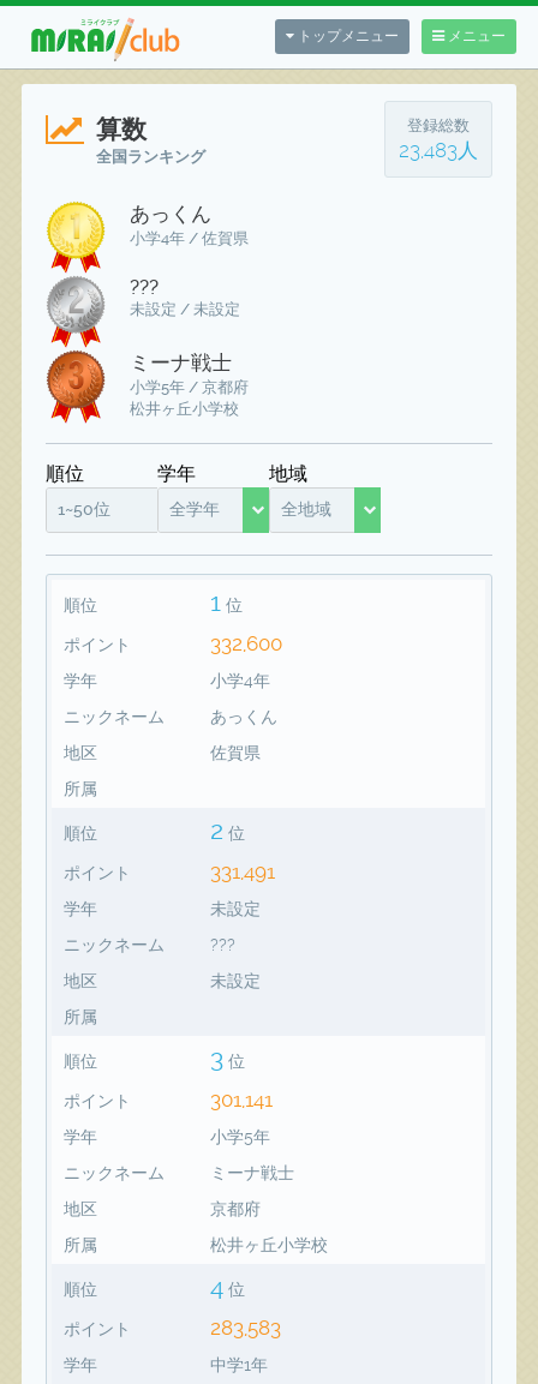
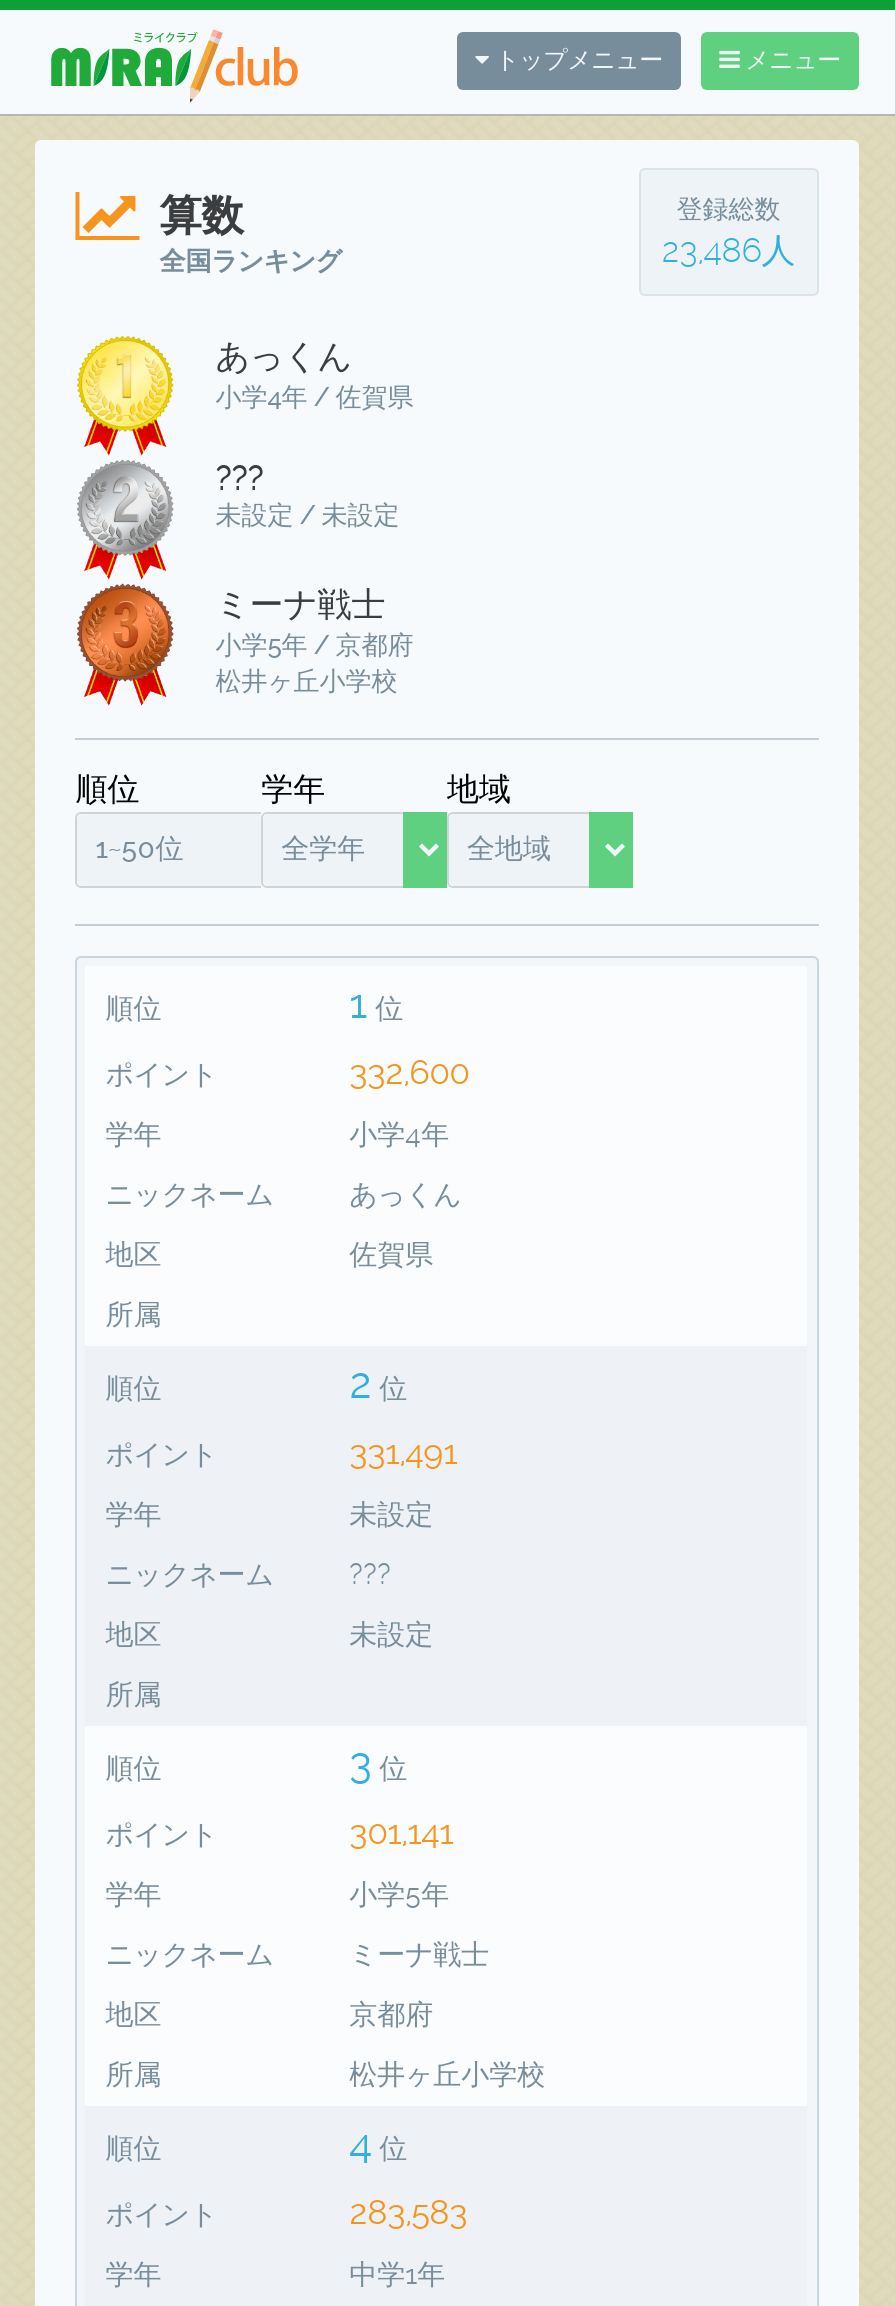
- 23,483人
+ 23,486人
